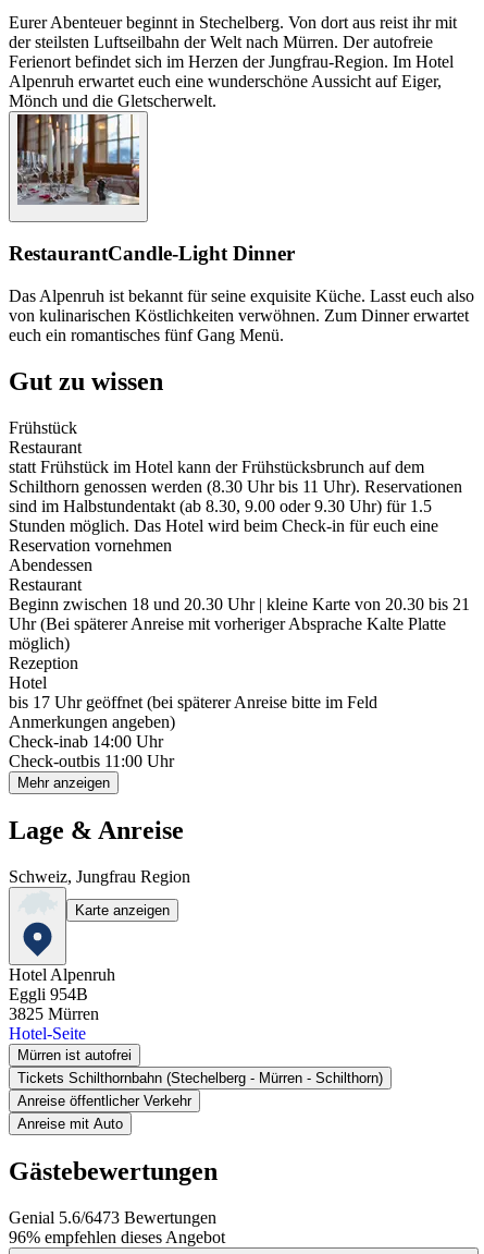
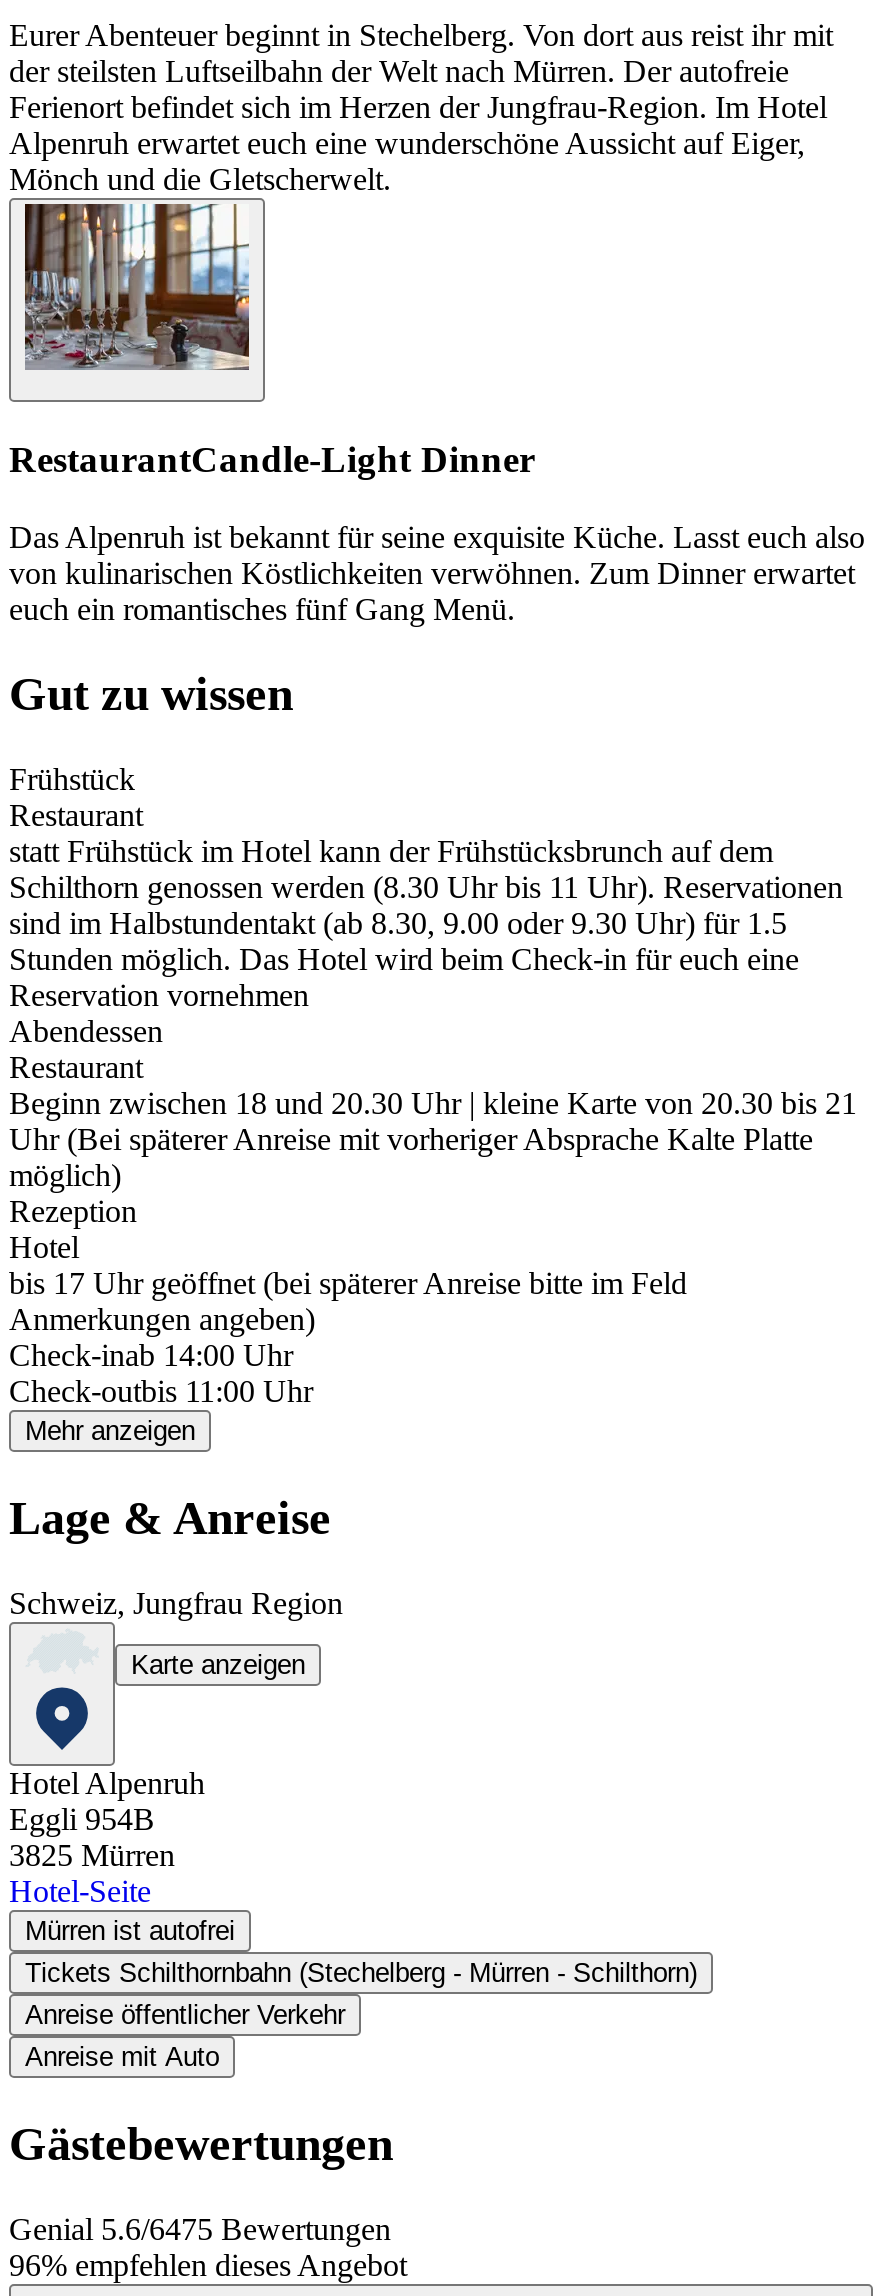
- Genial 5.6/6473 Bewertungen
+ Genial 5.6/6475 Bewertungen
